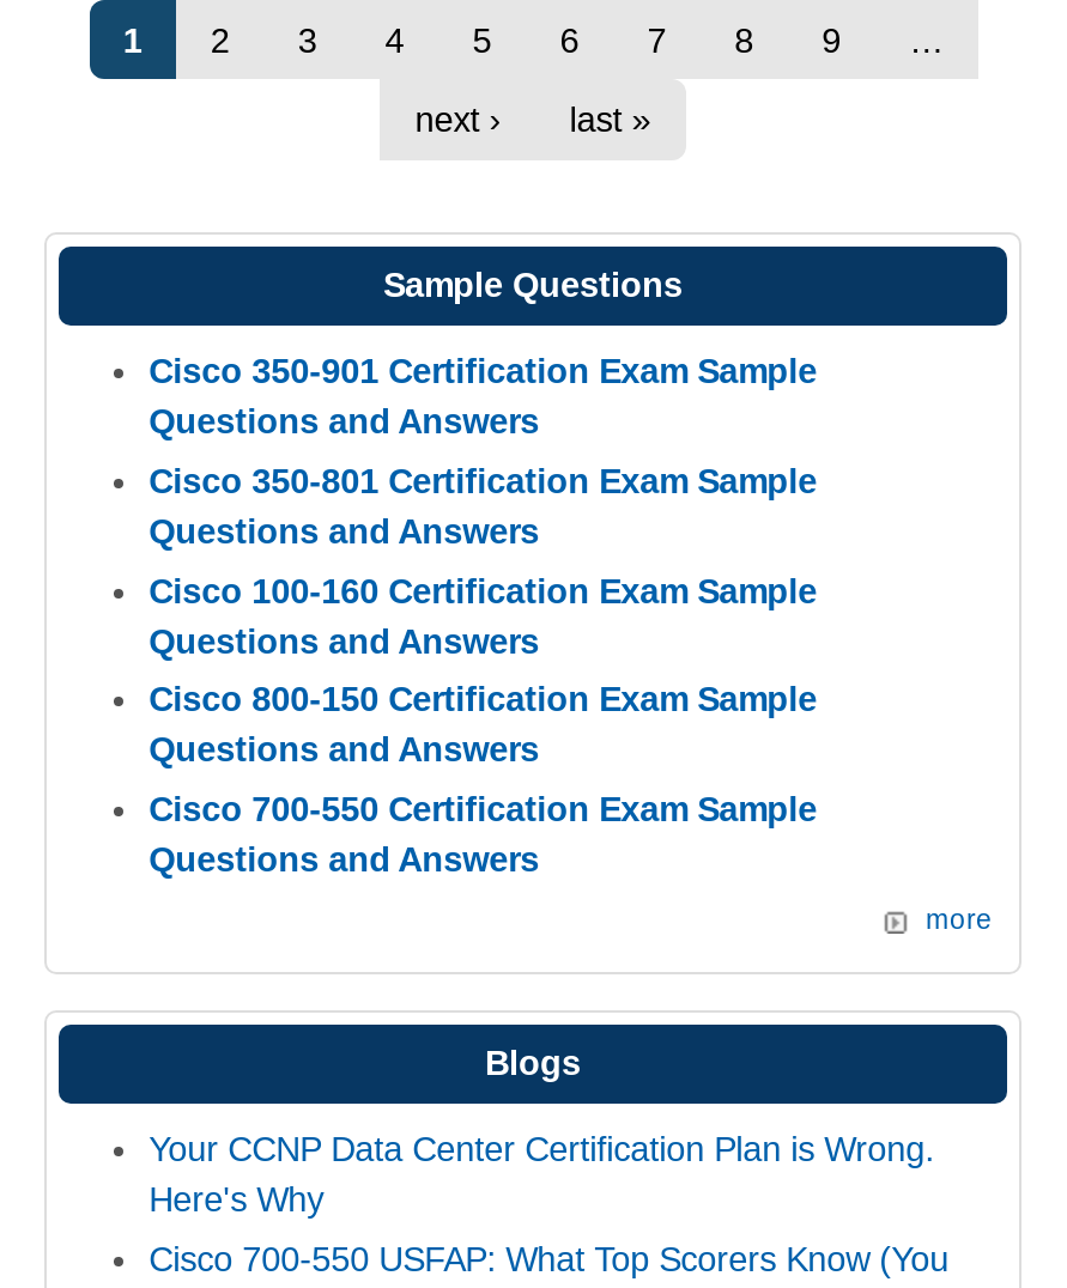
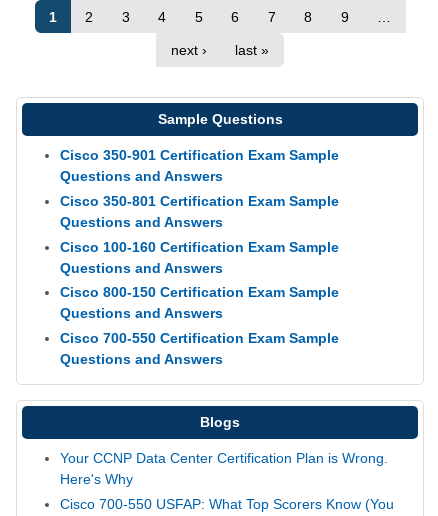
- more
